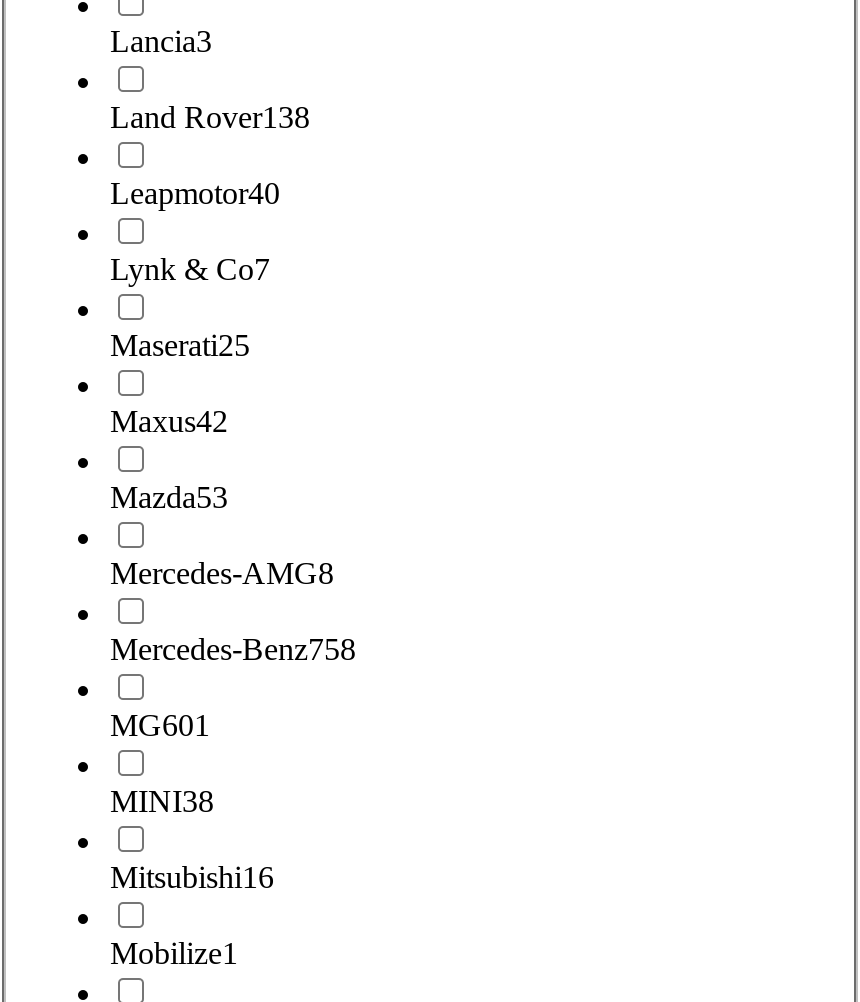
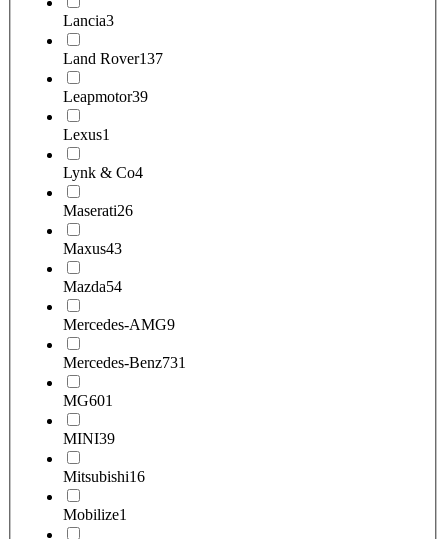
- Land Rover138
- Leapmotor40
- Lynk & Co7
- Maserati25
- Maxus42
- Mazda53
- Mercedes-AMG8
- Mercedes-Benz758
+ Land Rover137
+ Leapmotor39
+ Lexus1
+ Lynk & Co4
+ Maserati26
+ Maxus43
+ Mazda54
+ Mercedes-AMG9
+ Mercedes-Benz731

- MINI38
+ MINI39
